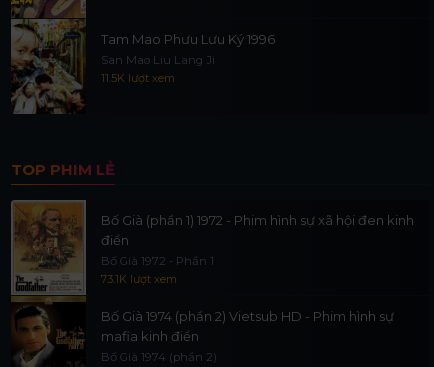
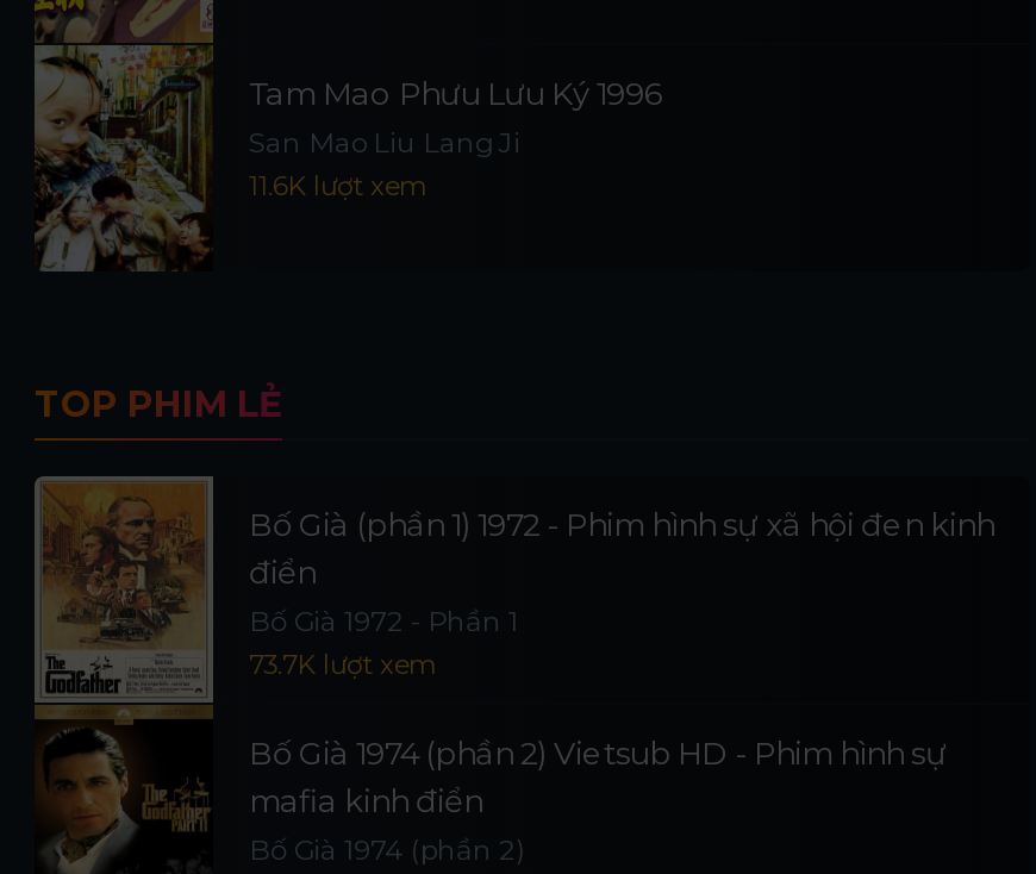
- 11.5K lượt xem
+ 11.6K lượt xem

- 73.1K lượt xem
+ 73.7K lượt xem
